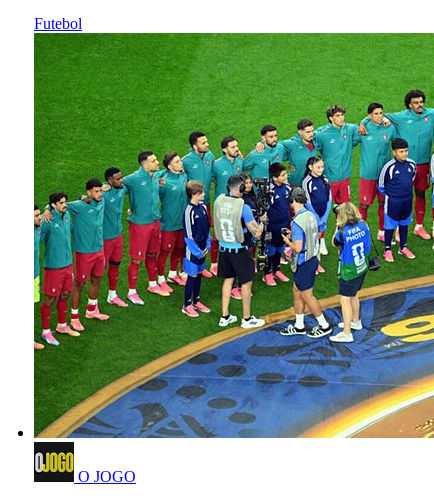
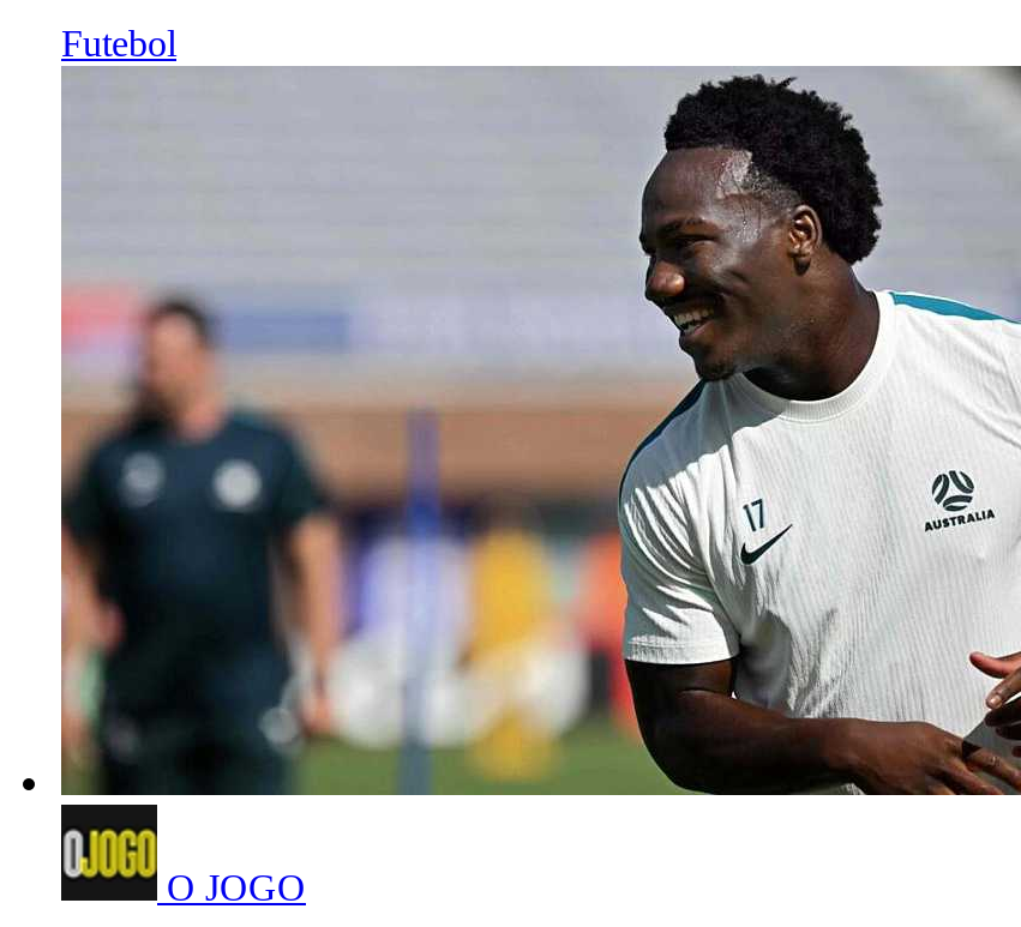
- [image]
+ [image]
